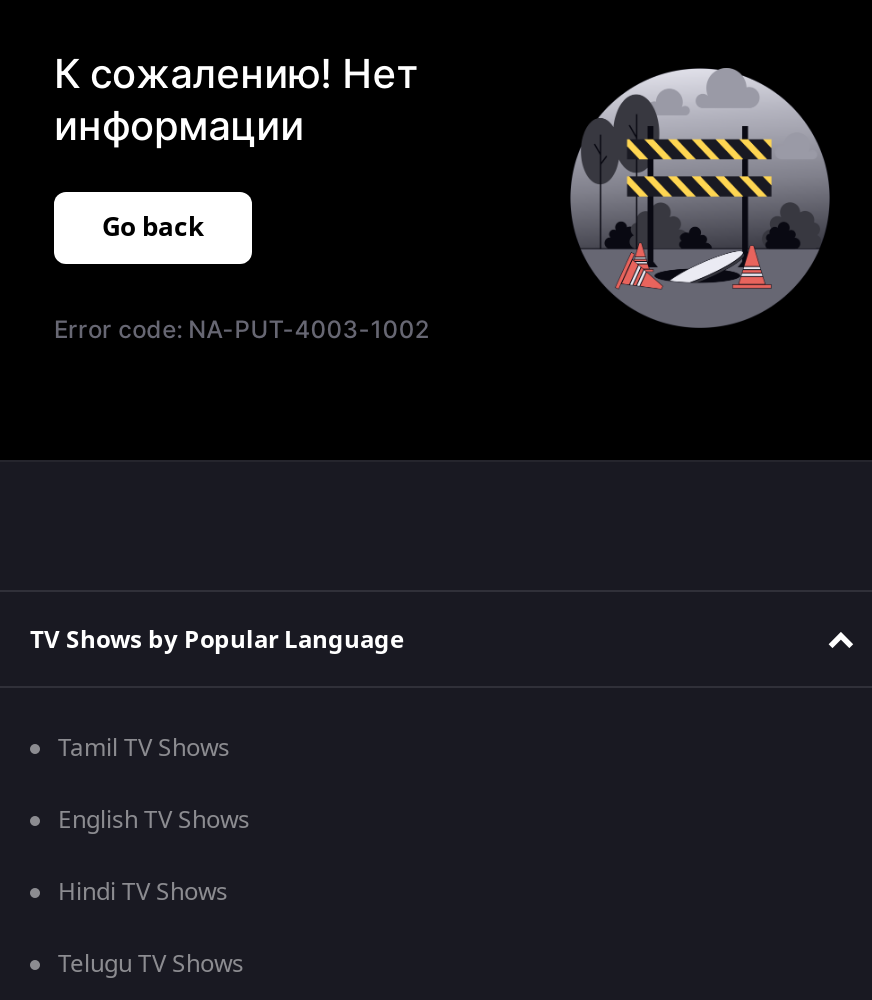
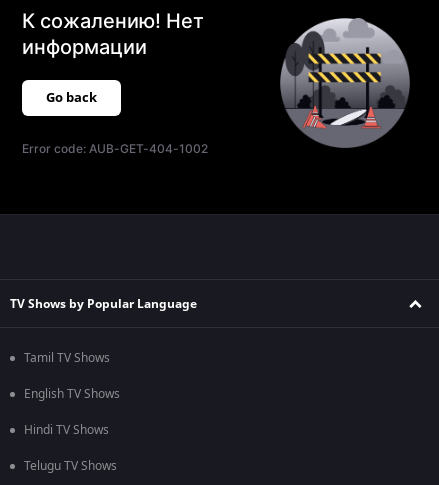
- Error code: NA-PUT-4003-1002
+ Error code: AUB-GET-404-1002
